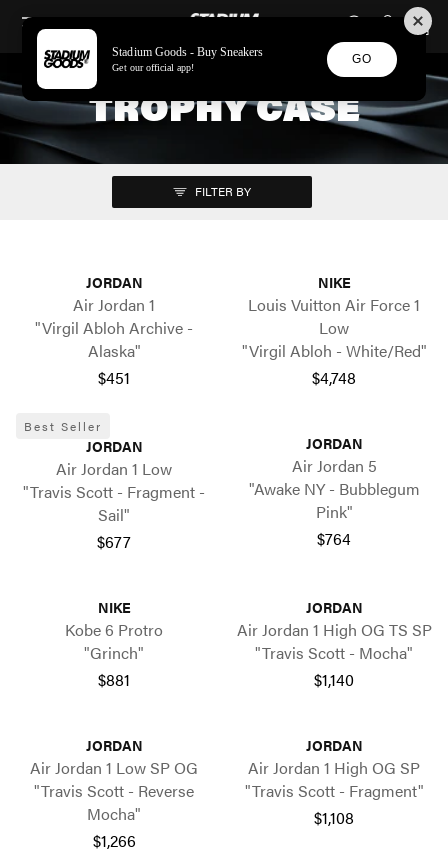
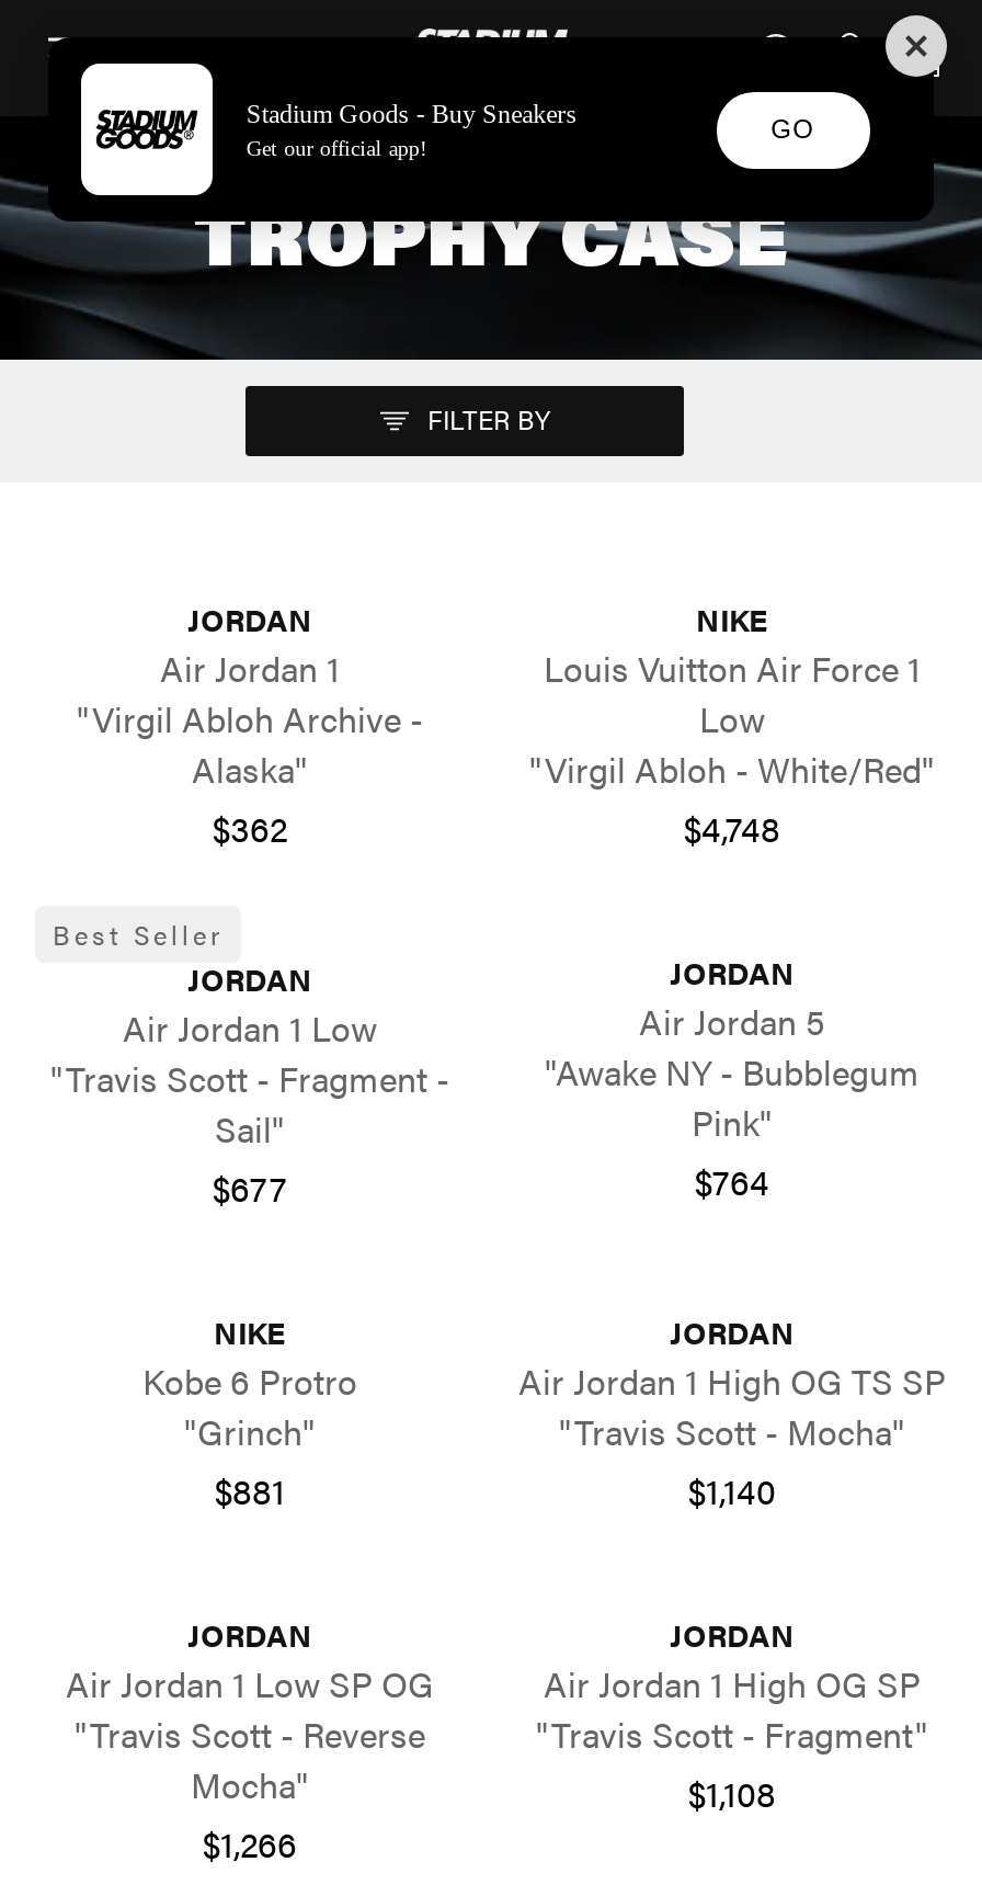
- $451
+ $362
